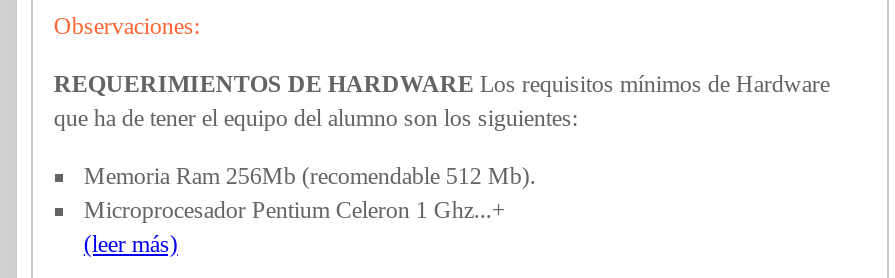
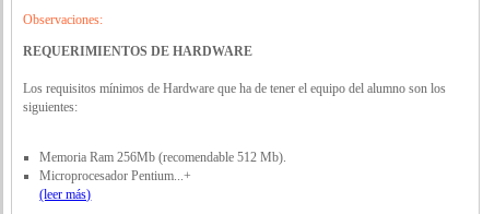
- Microprocesador Pentium Celeron 1 Ghz...+
+ Microprocesador Pentium...+
